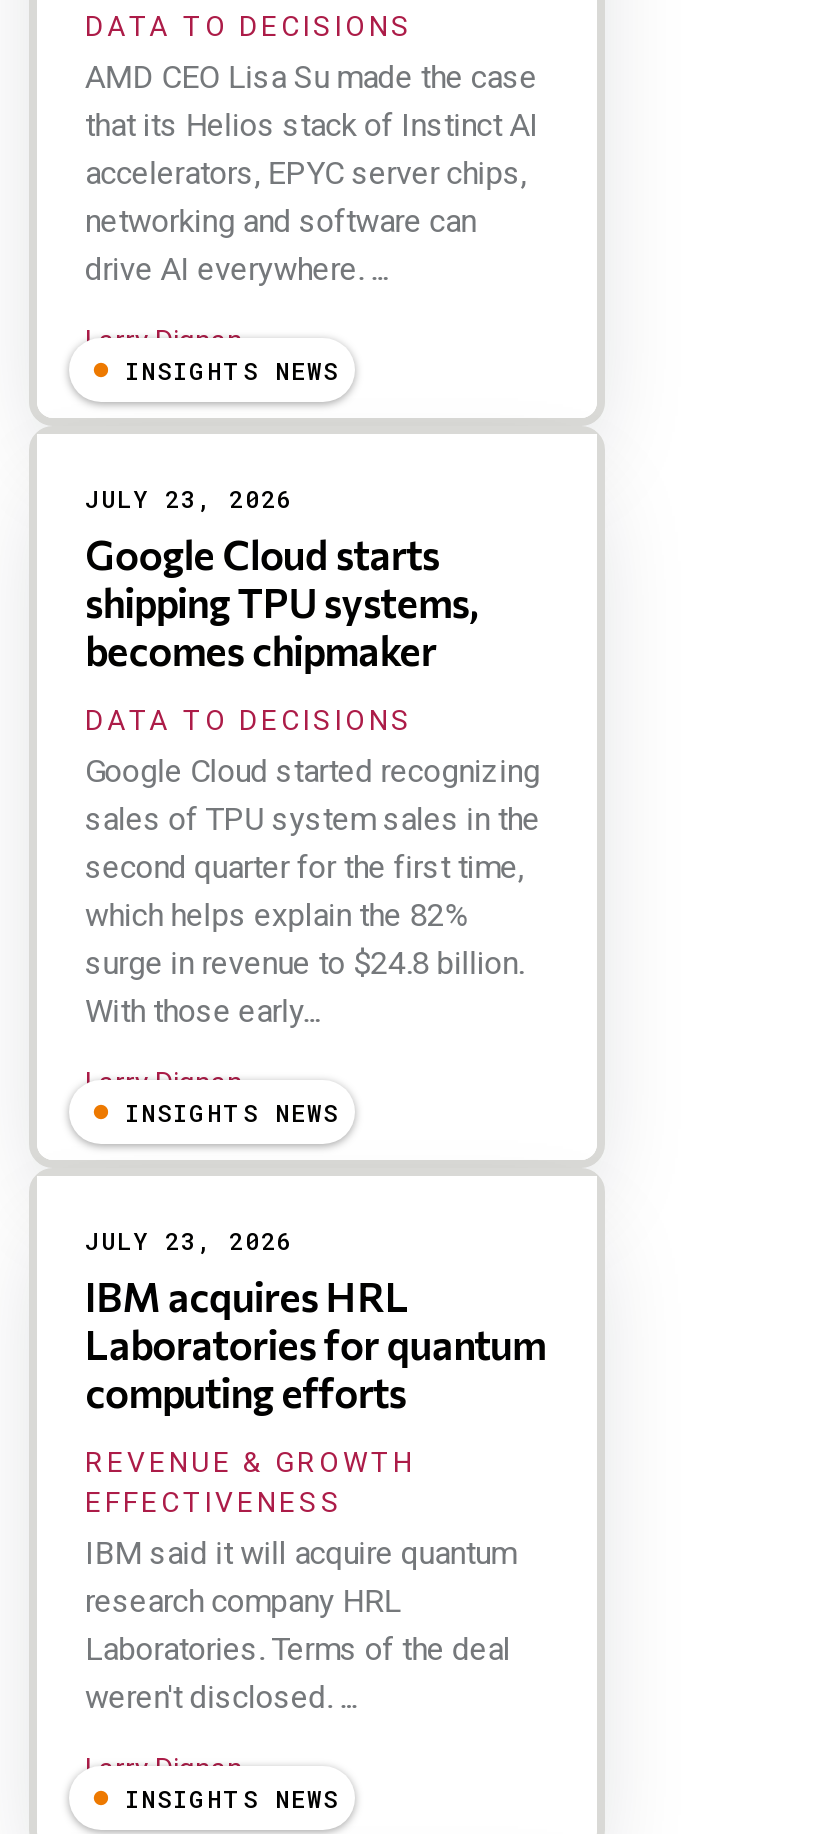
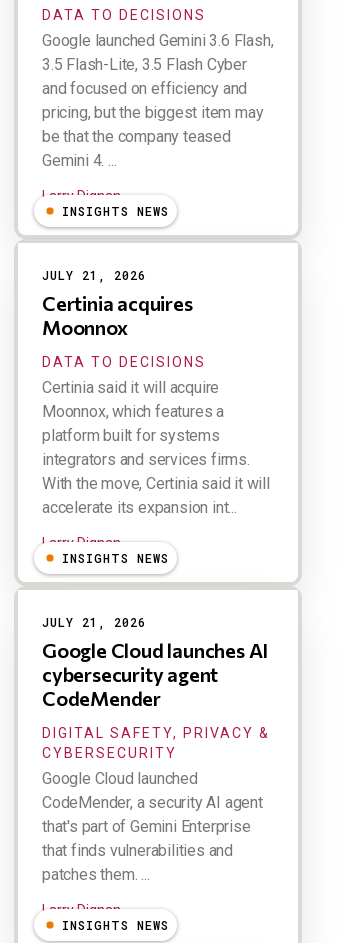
- AMD CEO Lisa Su made the case
- that its Helios stack of Instinct AI
- accelerators, EPYC server chips,
- networking and software can
- drive AI everywhere. ...
+ Google launched Gemini 3.6 Flash,
+ 3.5 Flash-Lite, 3.5 Flash Cyber
+ and focused on efficiency and
+ pricing, but the biggest item may
+ be that the company teased
+ Gemini 4. ...

- JULY 23, 2026
- Google Cloud starts
- shipping TPU systems,
- becomes chipmaker
+ JULY 21, 2026
+ Certinia acquires
+ Moonnox

- Google Cloud started recognizing
- sales of TPU system sales in the
- second quarter for the first time,
- which helps explain the 82%
- surge in revenue to $24.8 billion.
- With those early...
+ Certinia said it will acquire
+ Moonnox, which features a
+ platform built for systems
+ integrators and services firms.
+ With the move, Certinia said it will
+ accelerate its expansion int...

- JULY 23, 2026
- IBM acquires HRL
- Laboratories for quantum
- computing efforts
+ JULY 21, 2026
+ Google Cloud launches AI
+ cybersecurity agent
+ CodeMender

- REVENUE & GROWTH
- EFFECTIVENESS
- IBM said it will acquire quantum
- research company HRL
- Laboratories. Terms of the deal
- weren't disclosed. ...
+ DIGITAL SAFETY, PRIVACY &
+ CYBERSECURITY
+ Google Cloud launched
+ CodeMender, a security AI agent
+ that's part of Gemini Enterprise
+ that finds vulnerabilities and
+ patches them. ...
